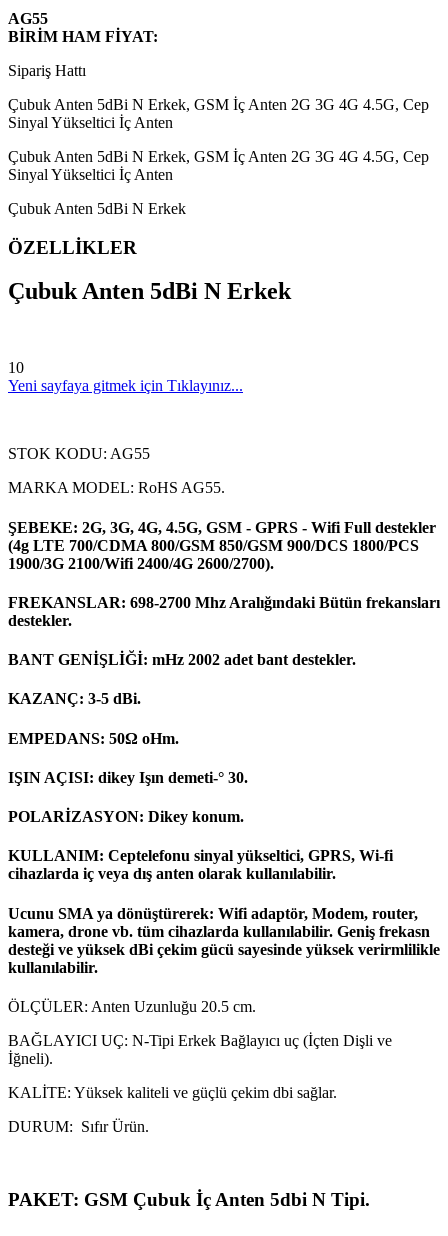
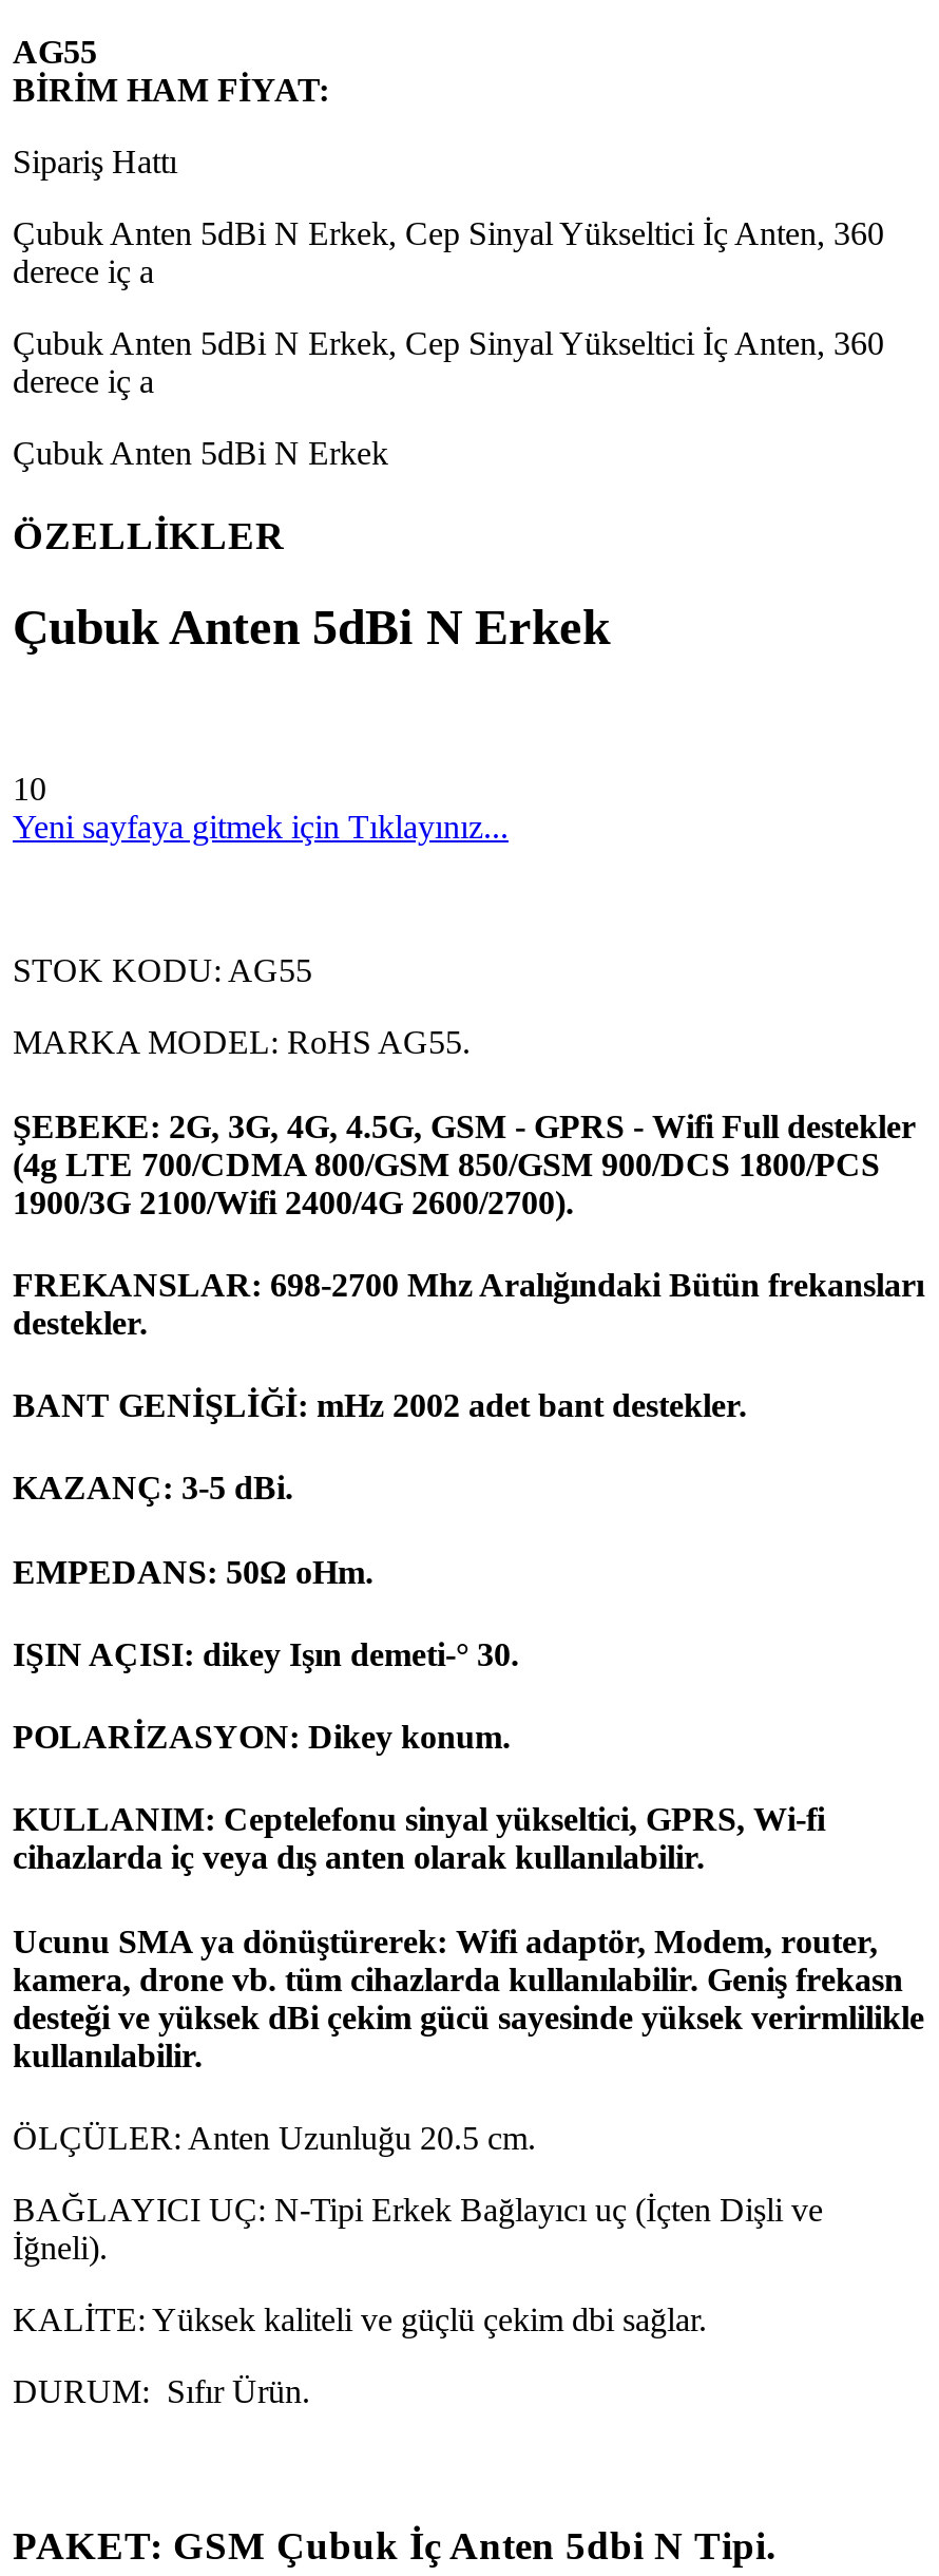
- Çubuk Anten 5dBi N Erkek, GSM İç Anten 2G 3G 4G 4.5G, Cep
- Sinyal Yükseltici İç Anten
+ Çubuk Anten 5dBi N Erkek, Cep Sinyal Yükseltici İç Anten, 360
+ derece iç a

- Çubuk Anten 5dBi N Erkek, GSM İç Anten 2G 3G 4G 4.5G, Cep
- Sinyal Yükseltici İç Anten
+ Çubuk Anten 5dBi N Erkek, Cep Sinyal Yükseltici İç Anten, 360
+ derece iç a
